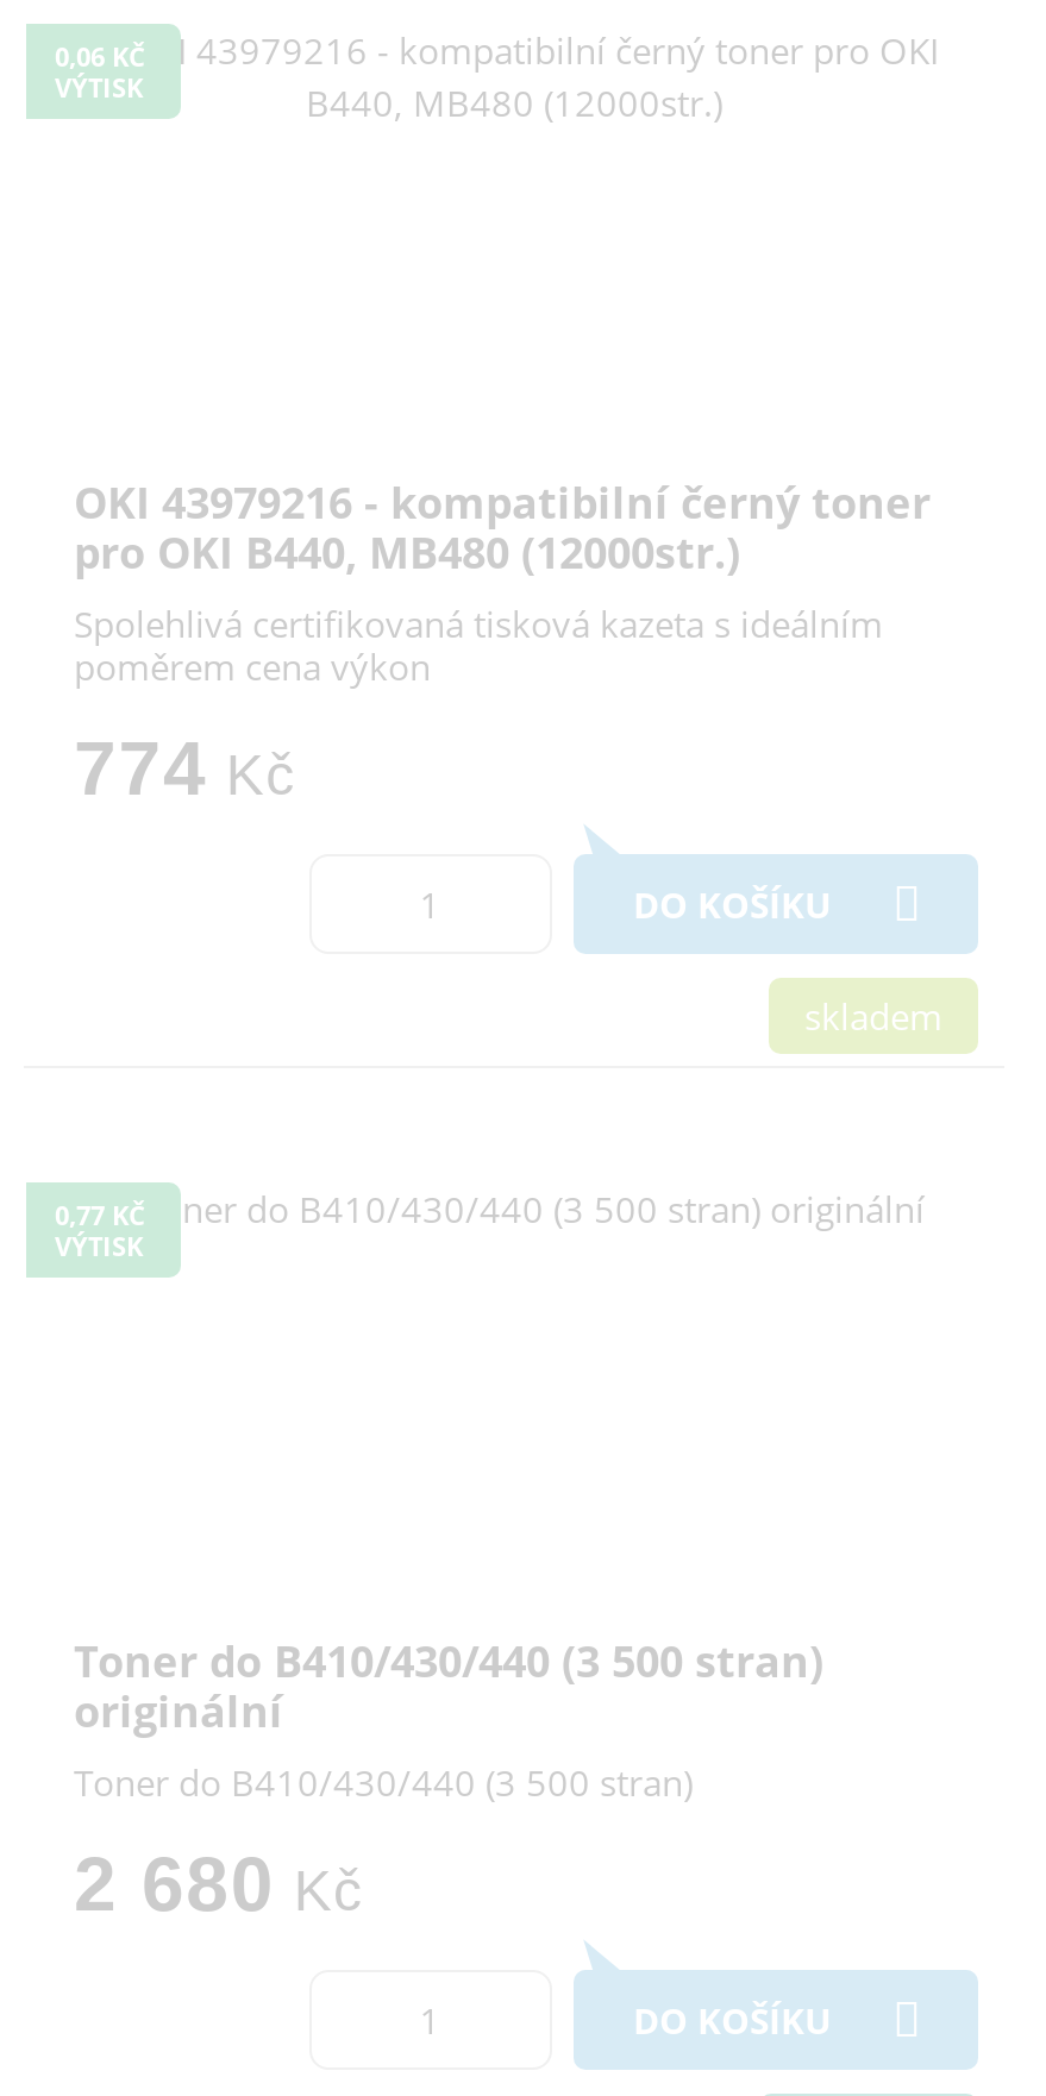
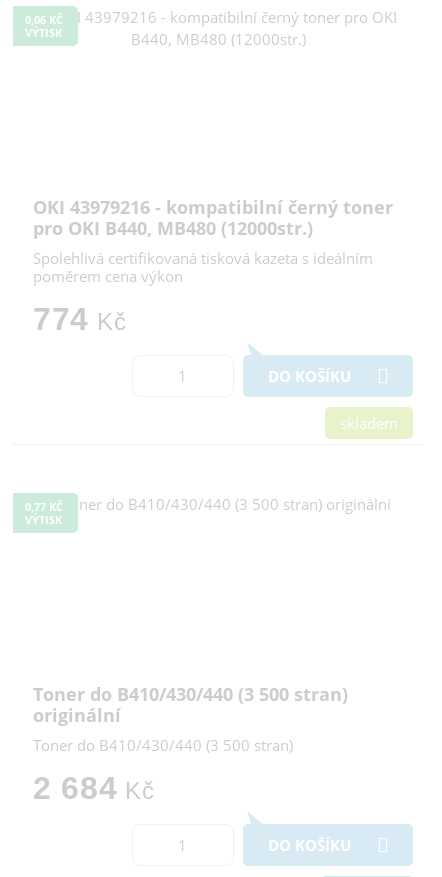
- 2 680 Kč
+ 2 684 Kč
